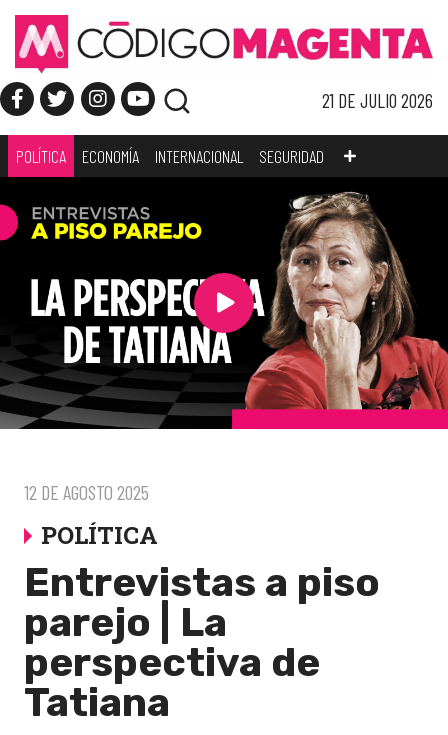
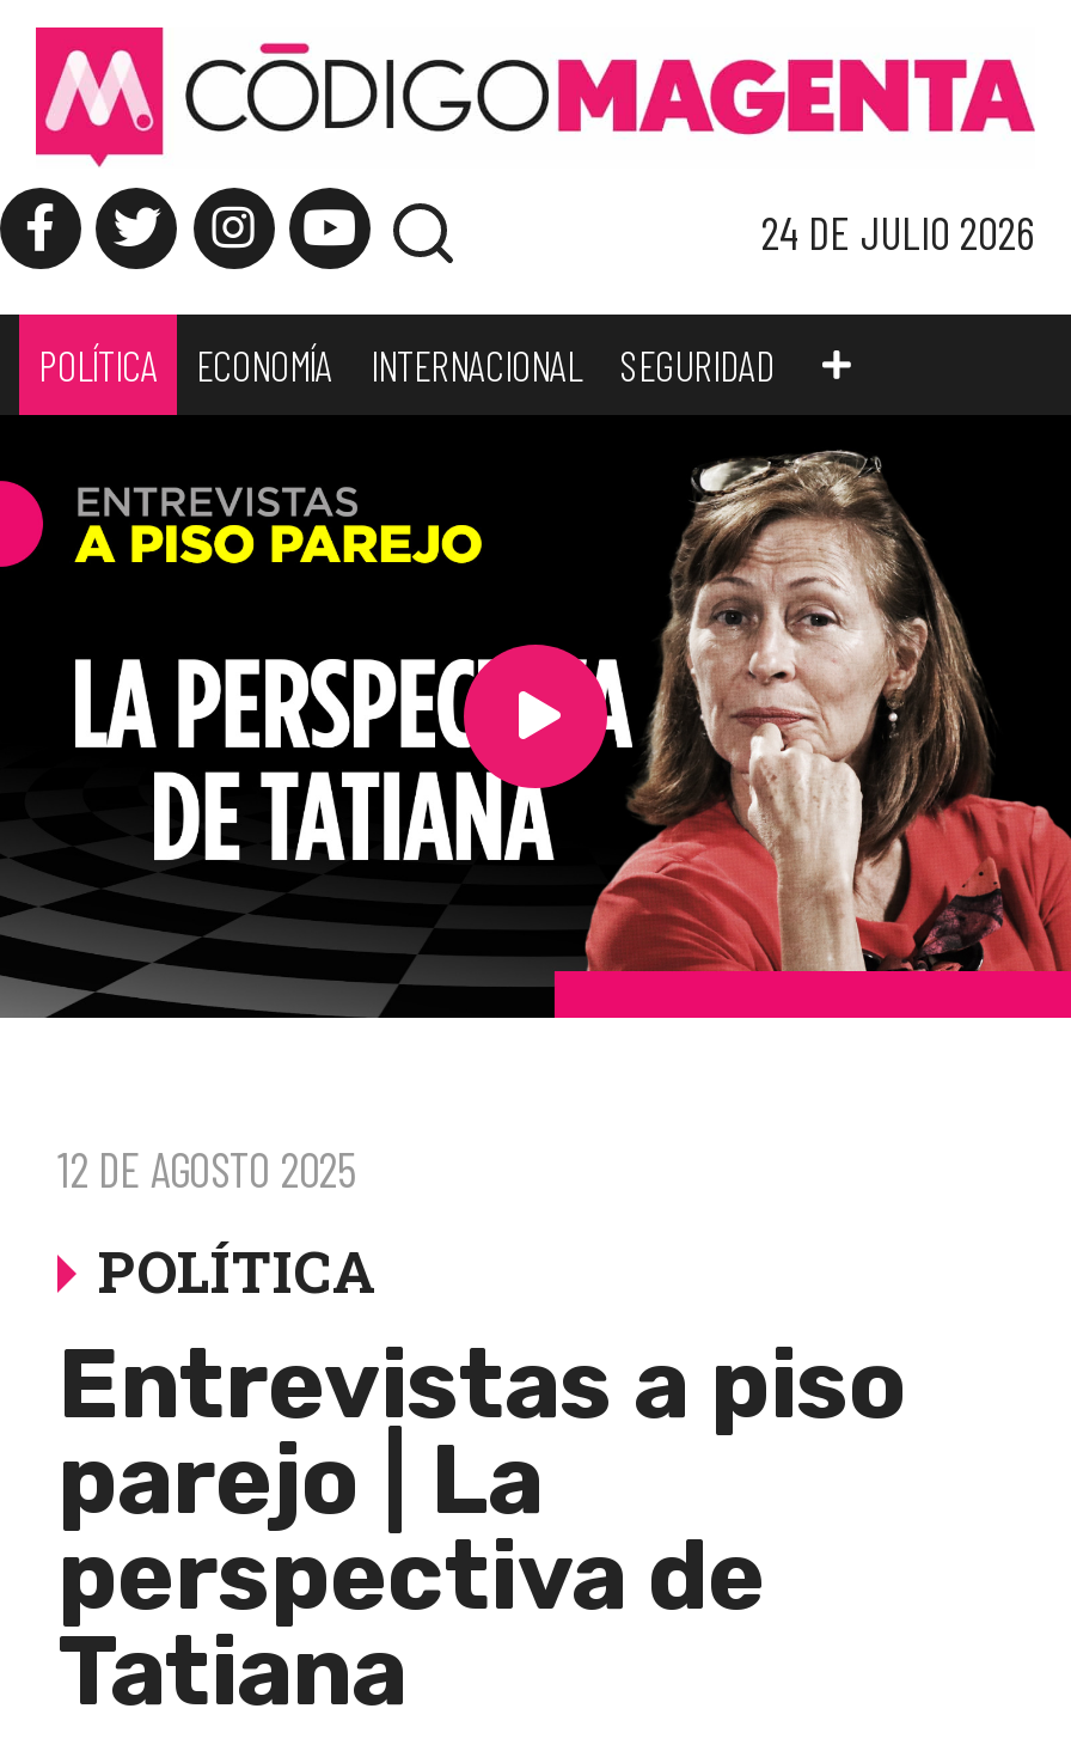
- 21 DE JULIO 2026
+ 24 DE JULIO 2026
